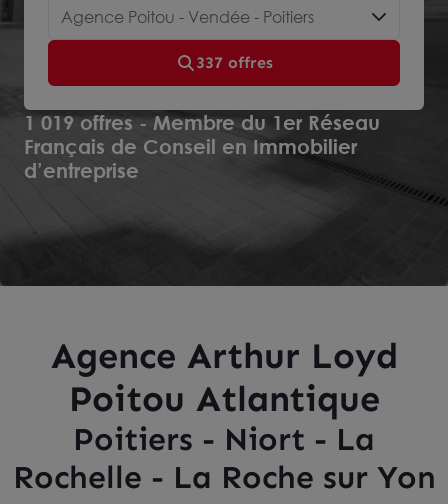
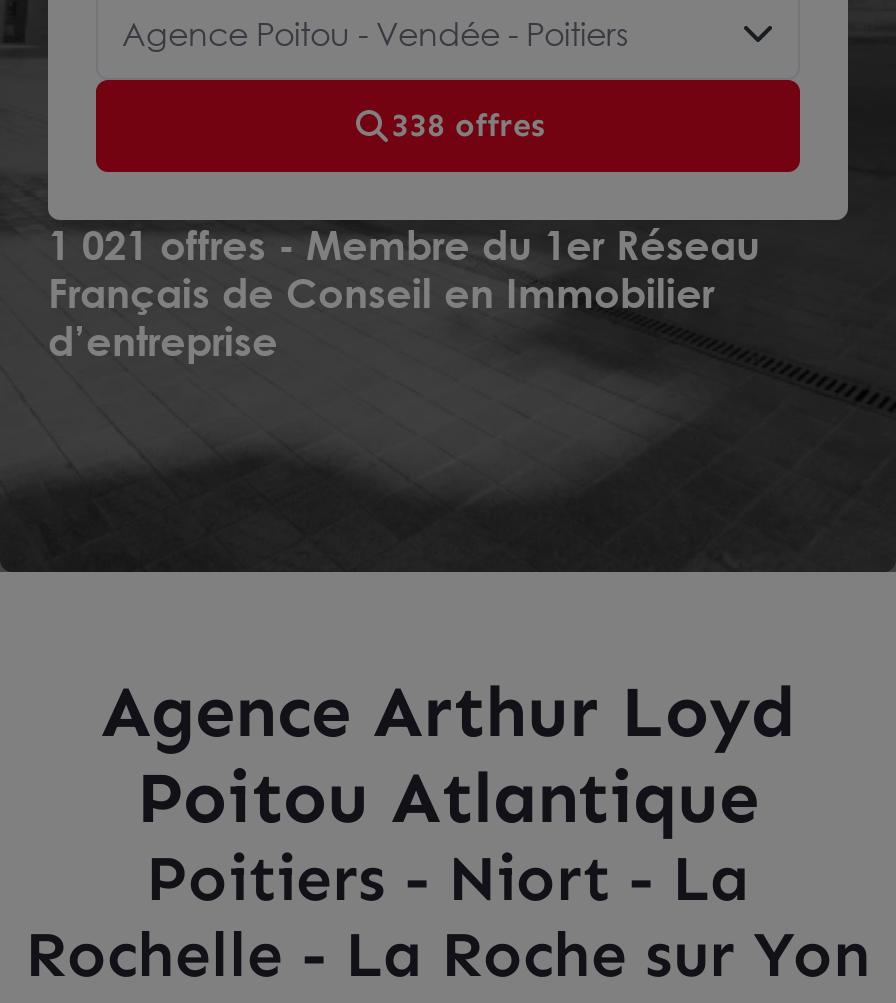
- 337 offres
+ 338 offres

- 1 019 offres - Membre du 1er Réseau
+ 1 021 offres - Membre du 1er Réseau
